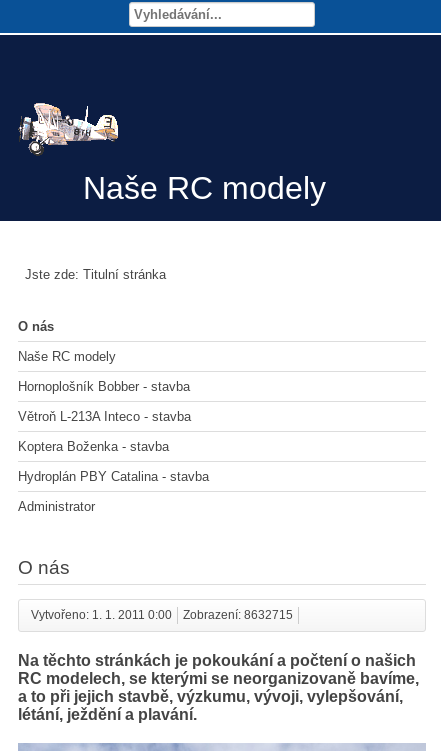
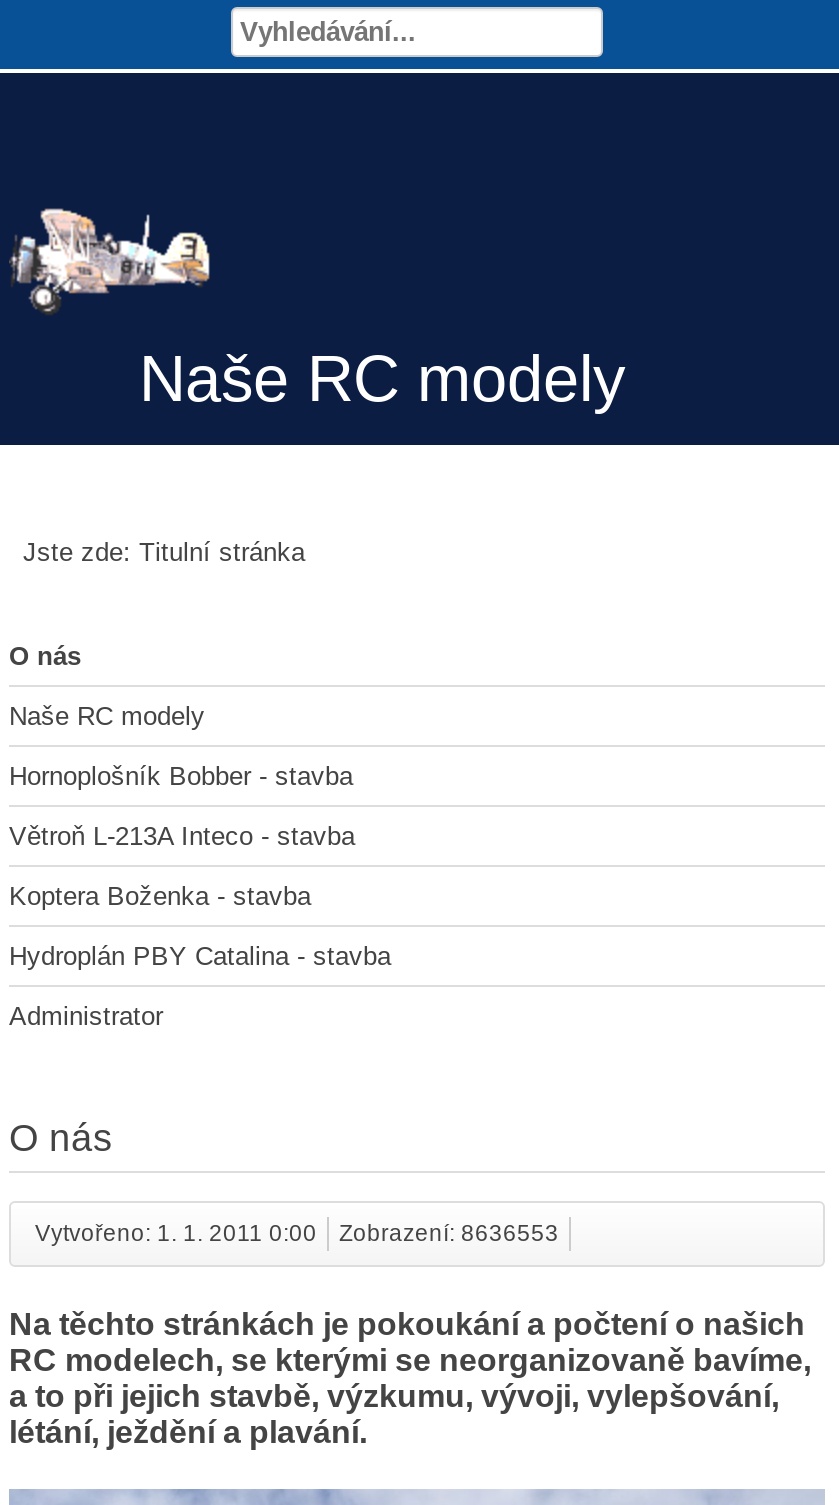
- Vytvořeno: 1. 1. 2011 0:00 Zobrazení: 8632715
+ Vytvořeno: 1. 1. 2011 0:00 Zobrazení: 8636553
